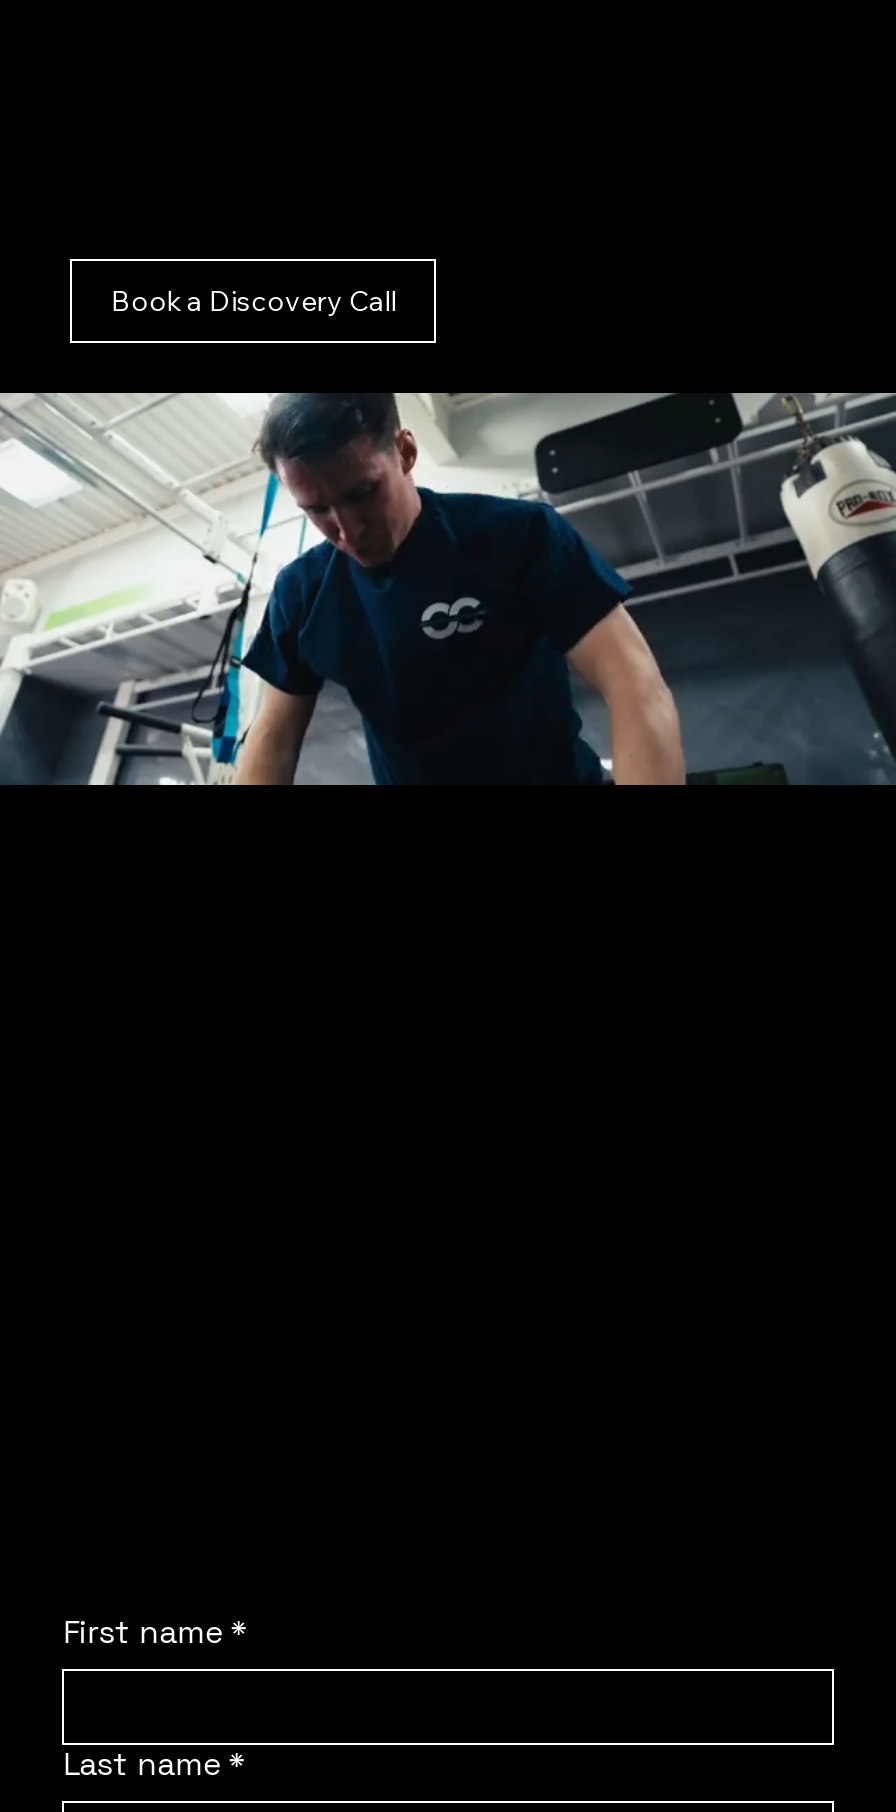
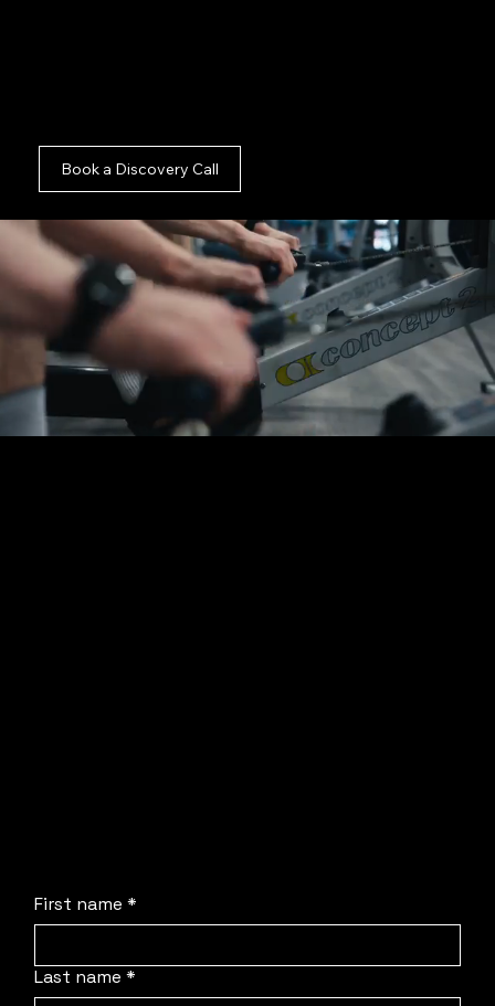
- [image]
+ [image]
